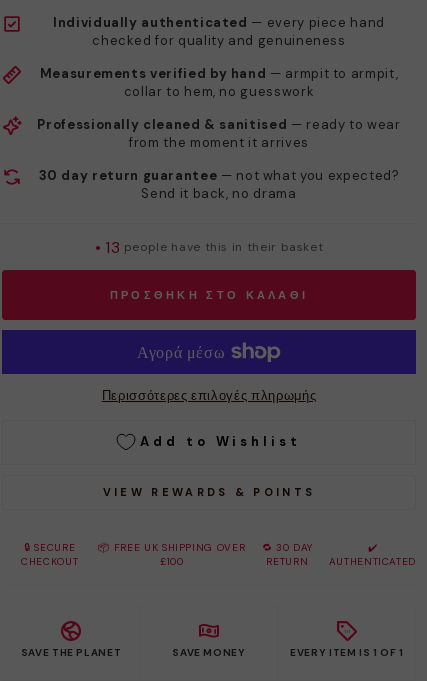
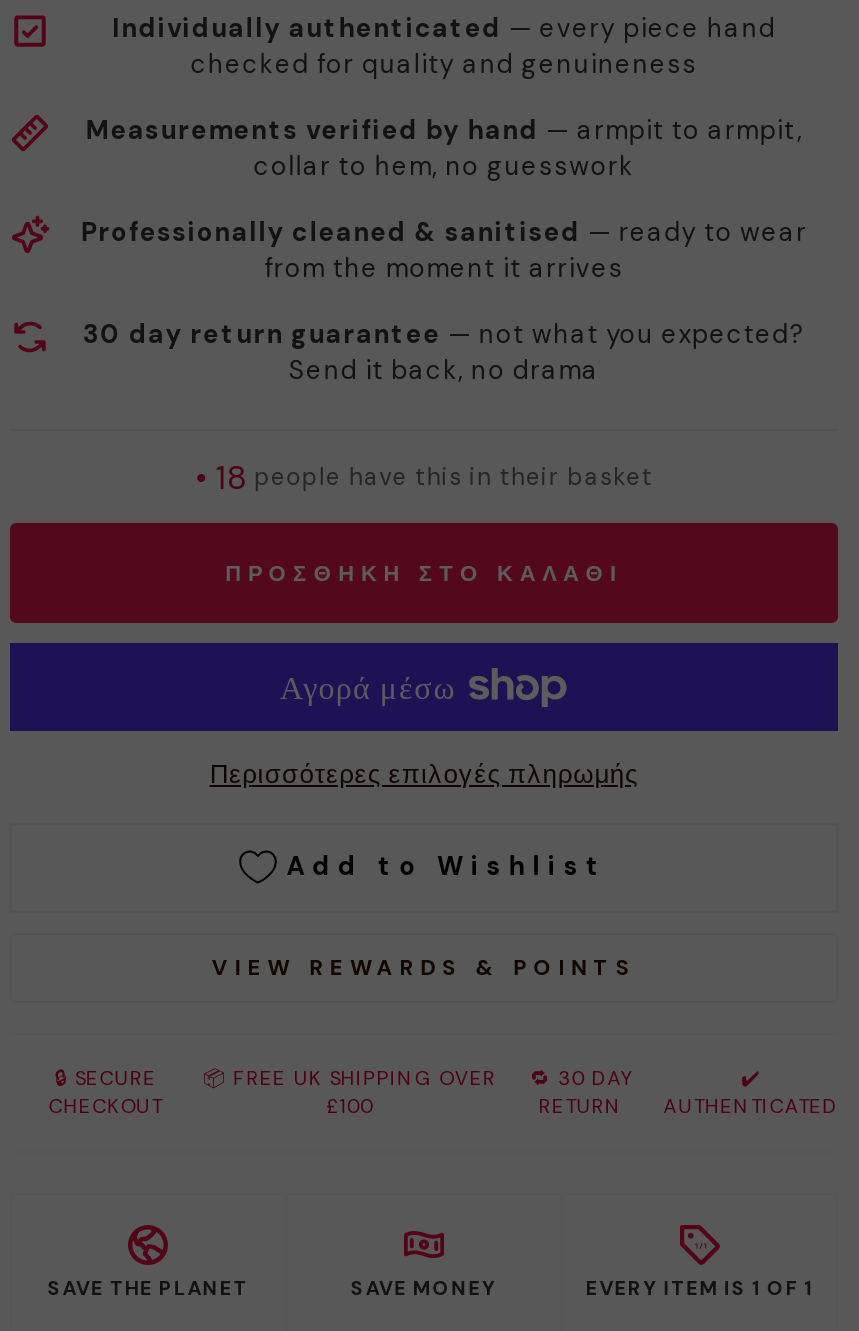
- • 13 people have this in their basket
+ • 18 people have this in their basket
